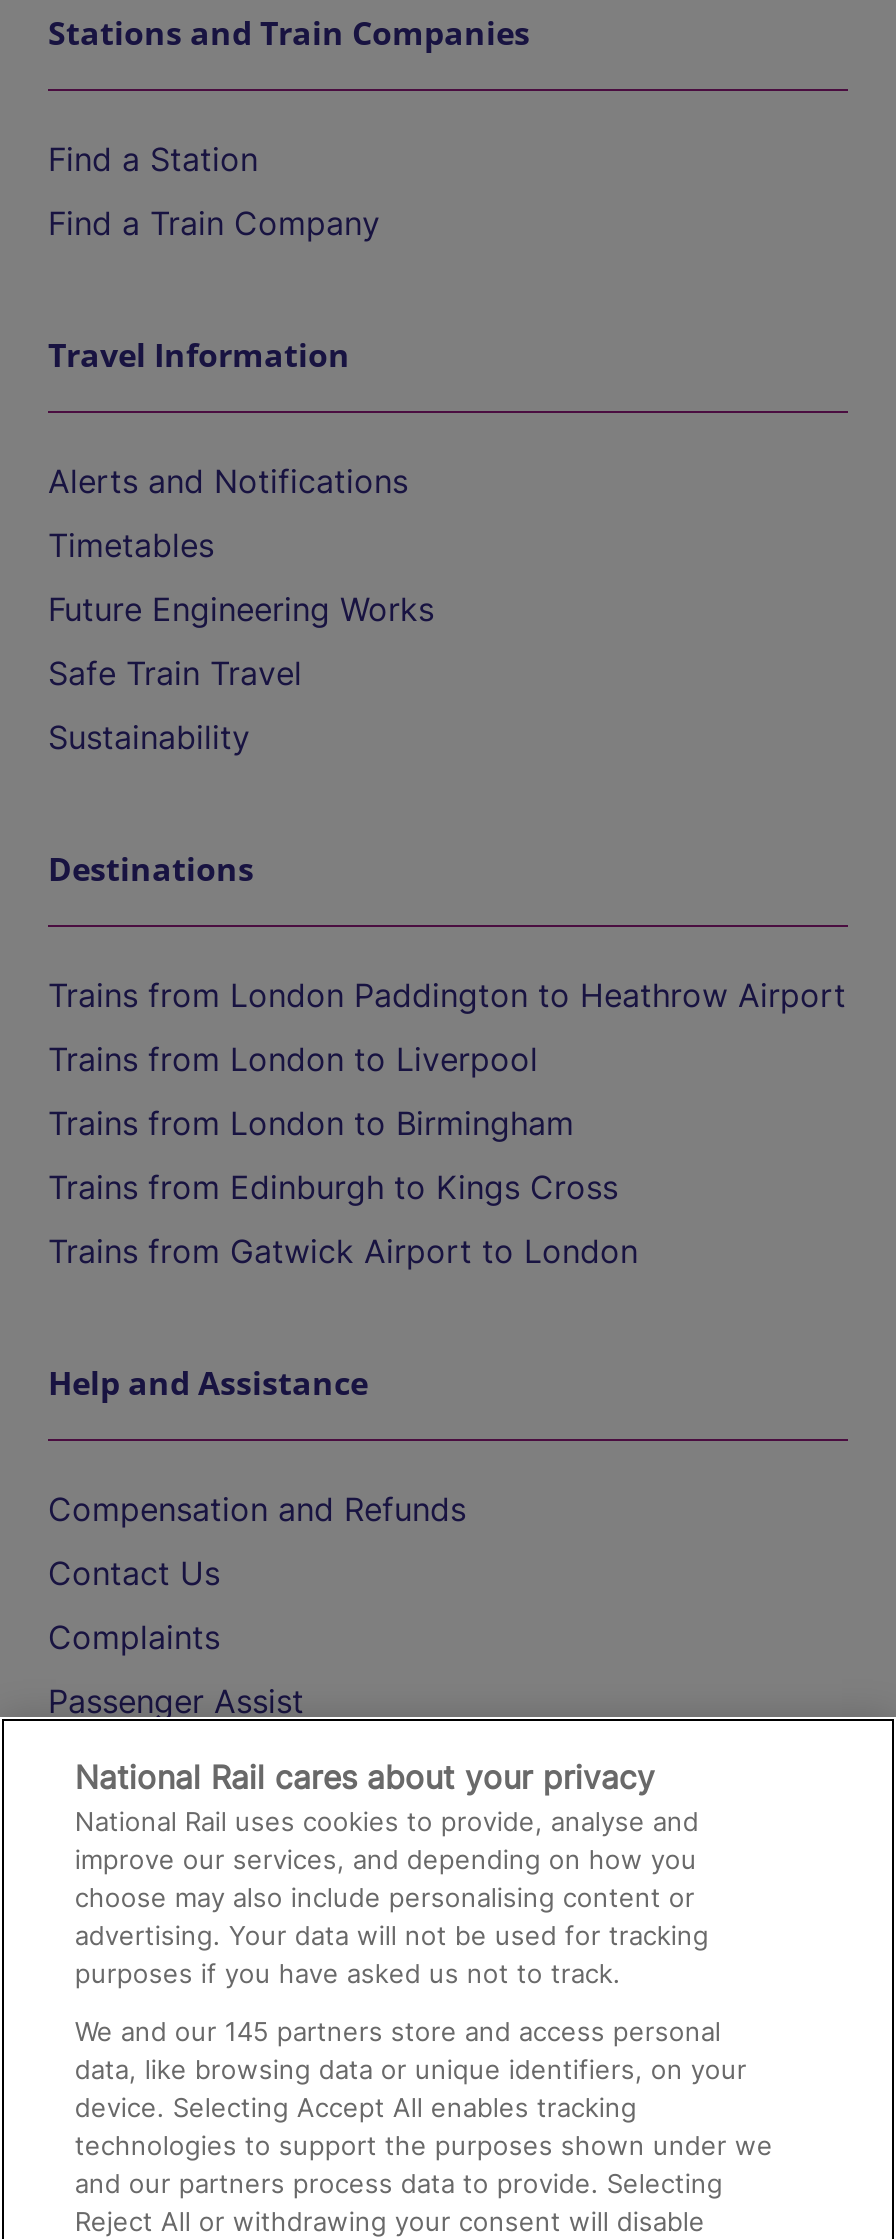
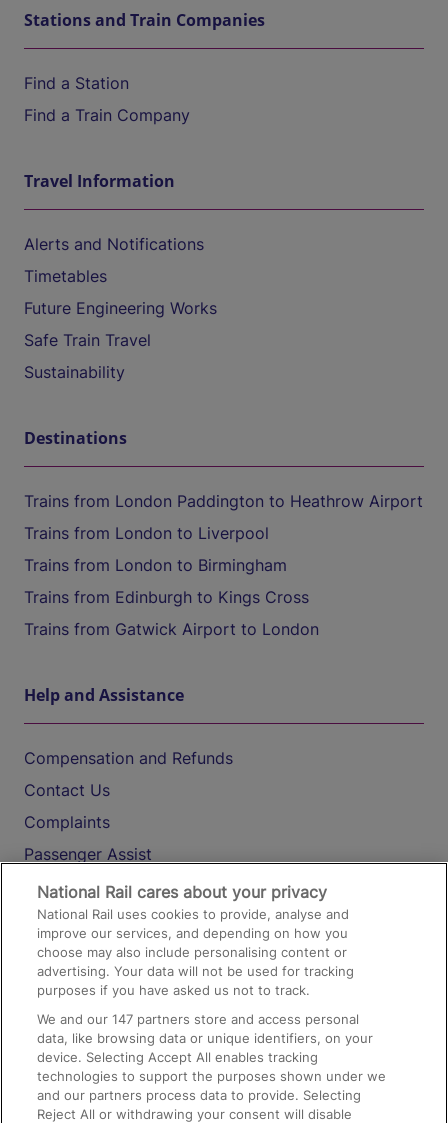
- We and our 145 partners store and access personal
+ We and our 147 partners store and access personal
